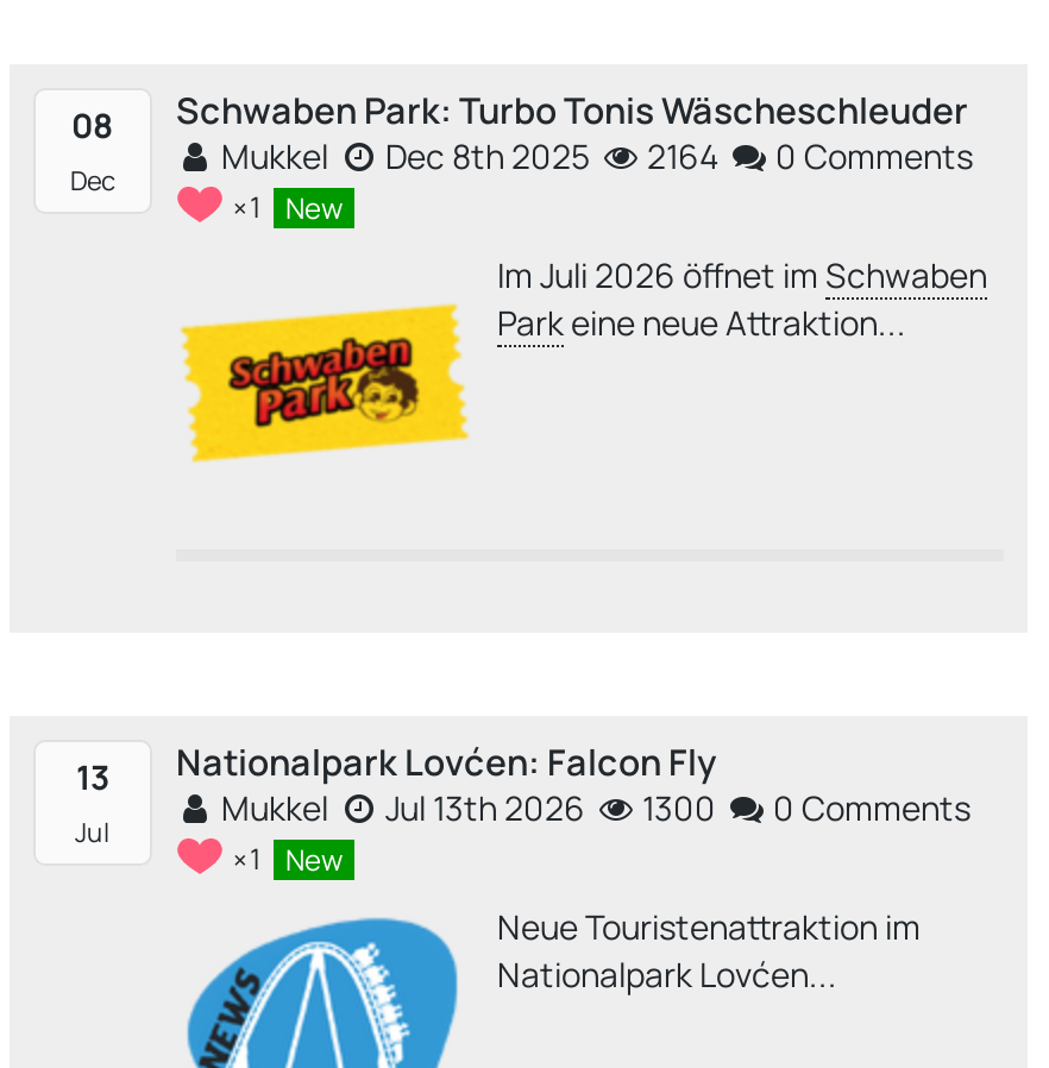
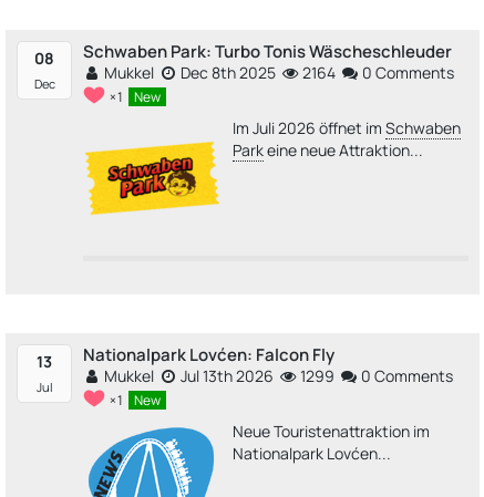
- Mukkel Jul 13th 2026 1300 0 Comments
+ Mukkel Jul 13th 2026 1299 0 Comments
